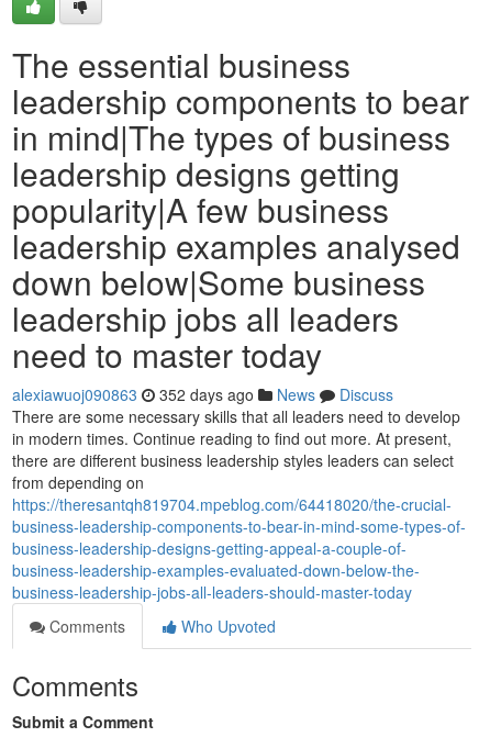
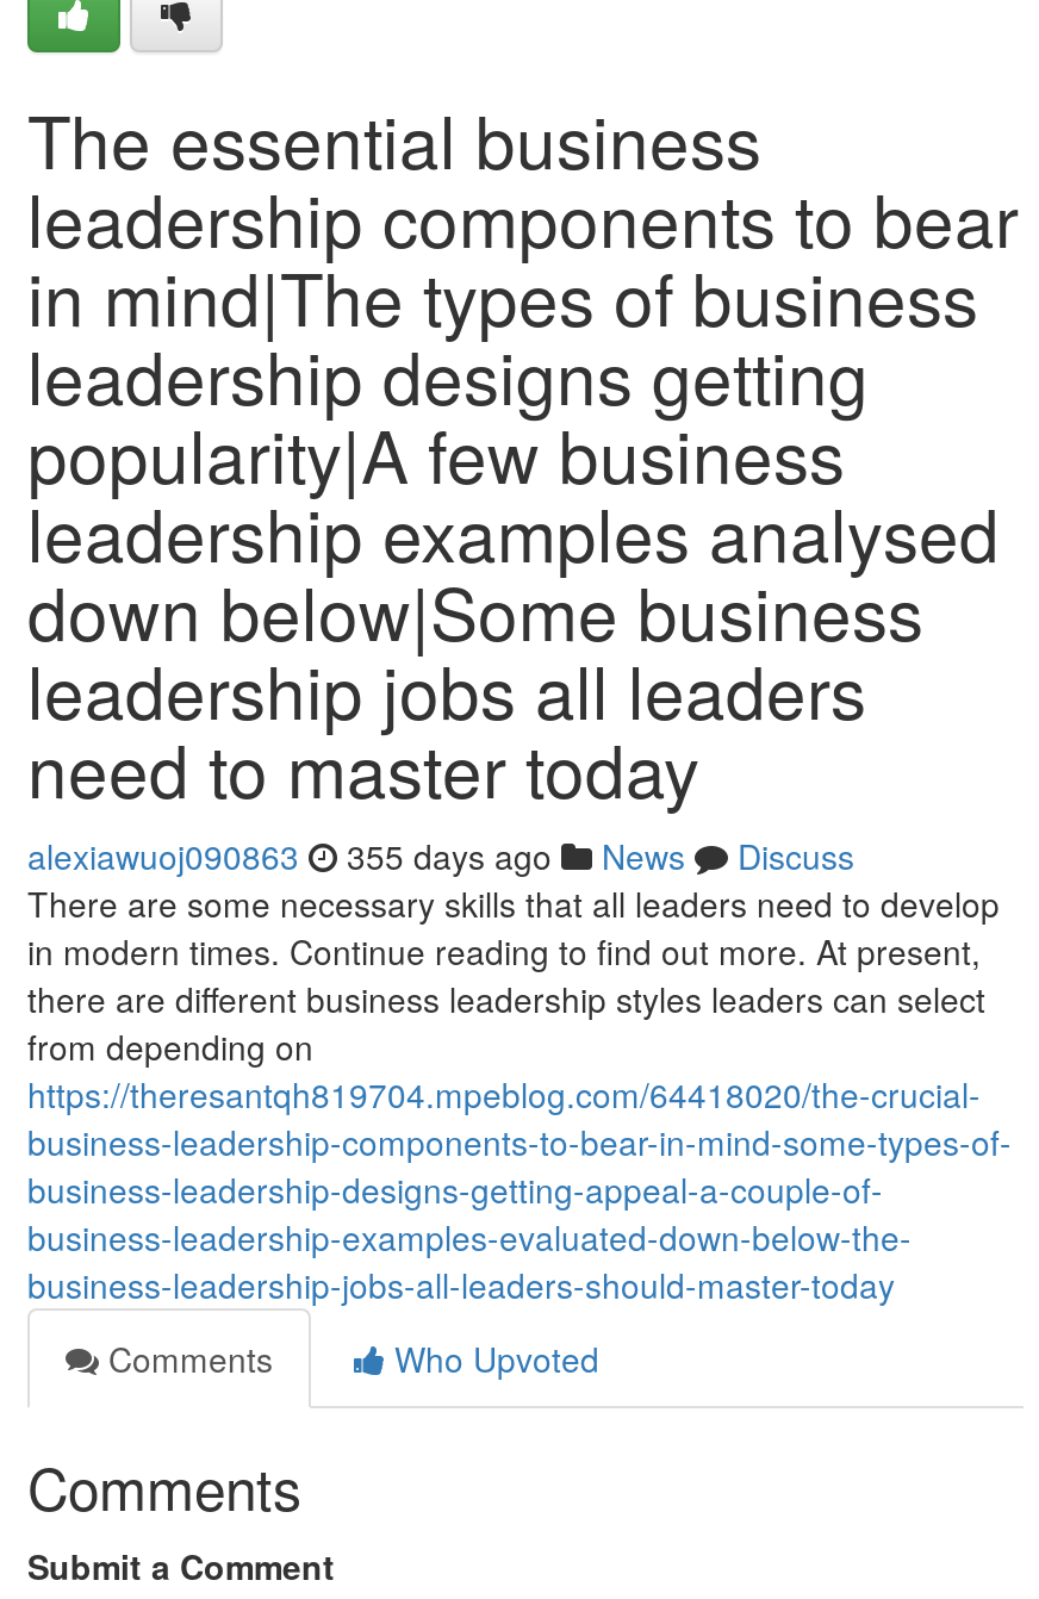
- alexiawuoj090863 352 days ago News Discuss
+ alexiawuoj090863 355 days ago News Discuss
